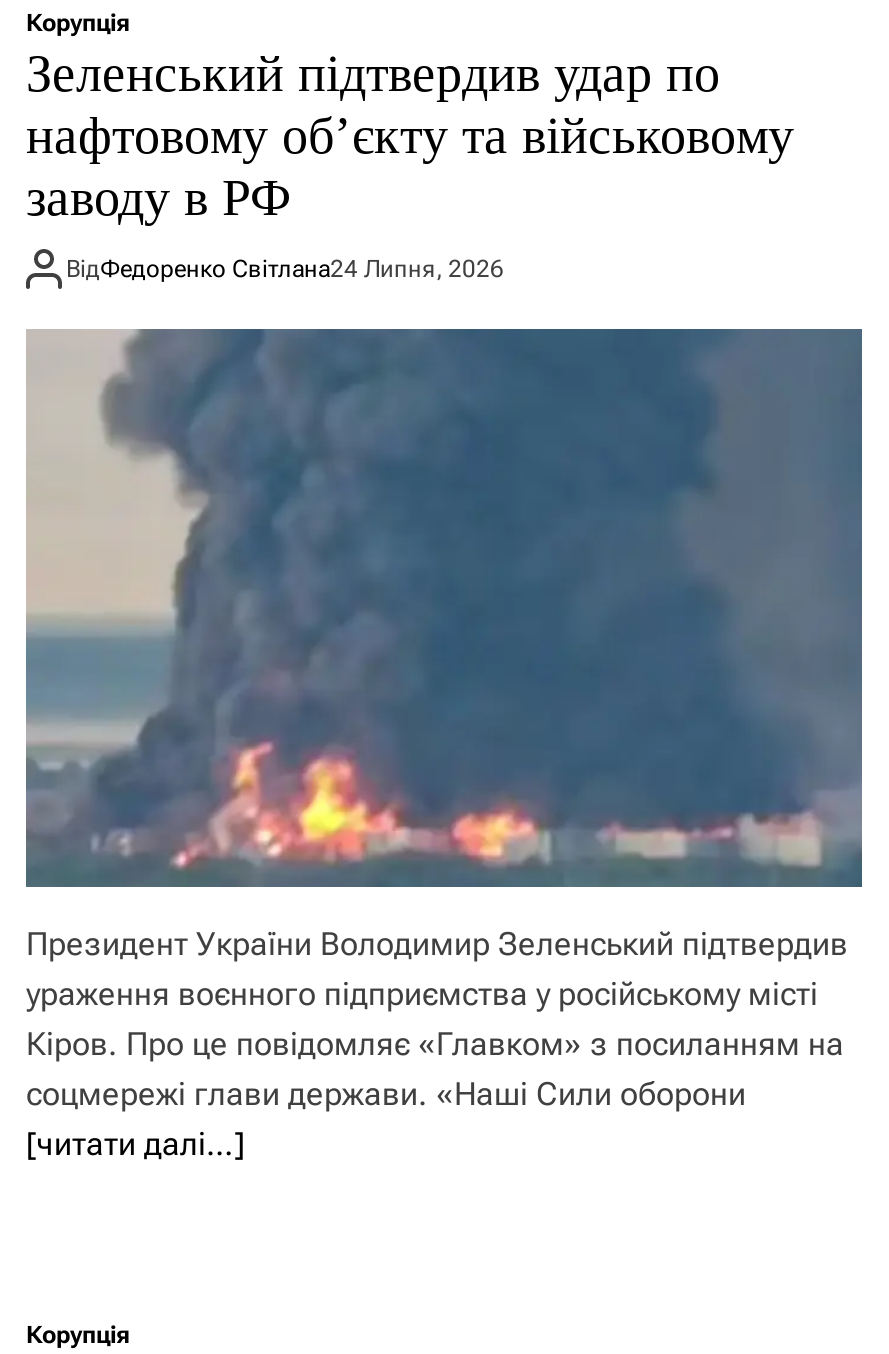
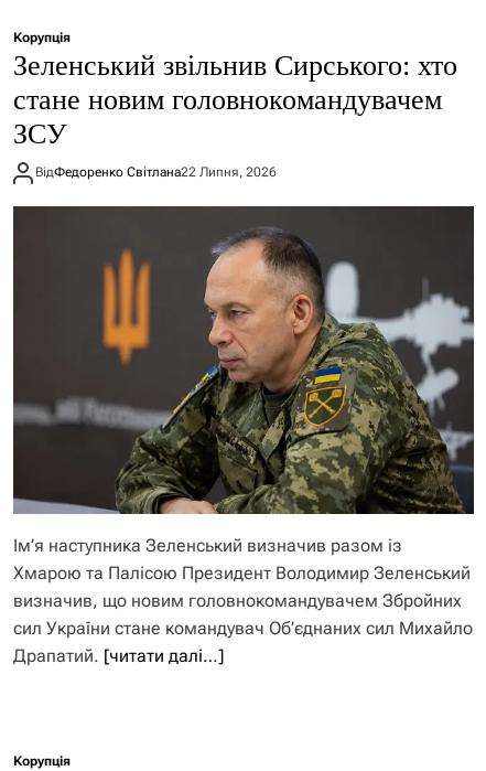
- Зеленський підтвердив удар по
- нафтовому об’єкту та військовому
- заводу в РФ
+ Зеленський звільнив Сирського: хто
+ стане новим головнокомандувачем
+ ЗСУ

- ВідФедоренко Світлана24 Липня, 2026
+ ВідФедоренко Світлана22 Липня, 2026

- [image]
- Президент України Володимир Зеленський підтвердив
- ураження воєнного підприємства у російському місті
- Кіров. Про це повідомляє «Главком» з посиланням на
- соцмережі глави держави. «Наші Сили оборони
- [читати далі…]
+ [image]
+ Ім’я наступника Зеленський визначив разом із
+ Хмарою та Палісою Президент Володимир Зеленський
+ визначив, що новим головнокомандувачем Збройних
+ сил України стане командувач Об’єднаних сил Михайло
+ Драпатий. [читати далі…]
